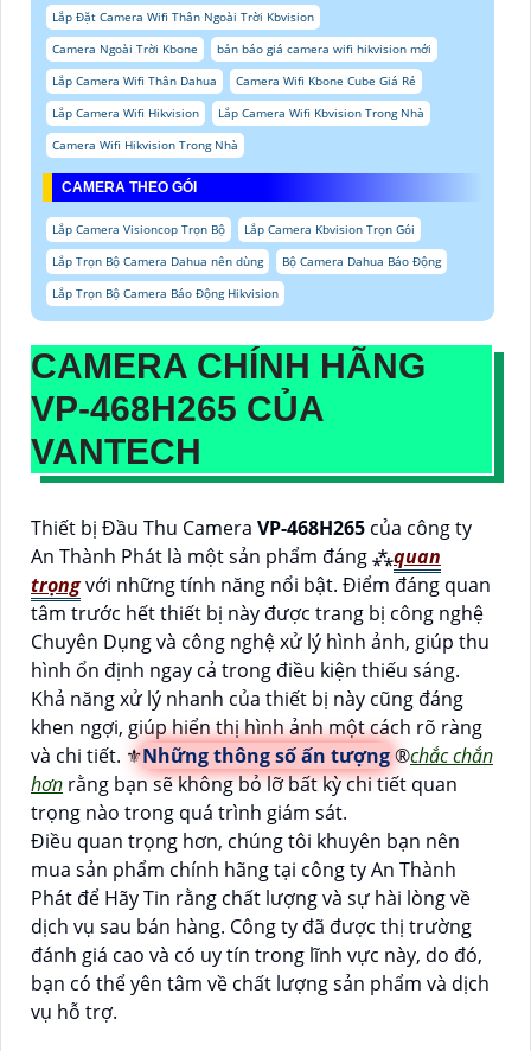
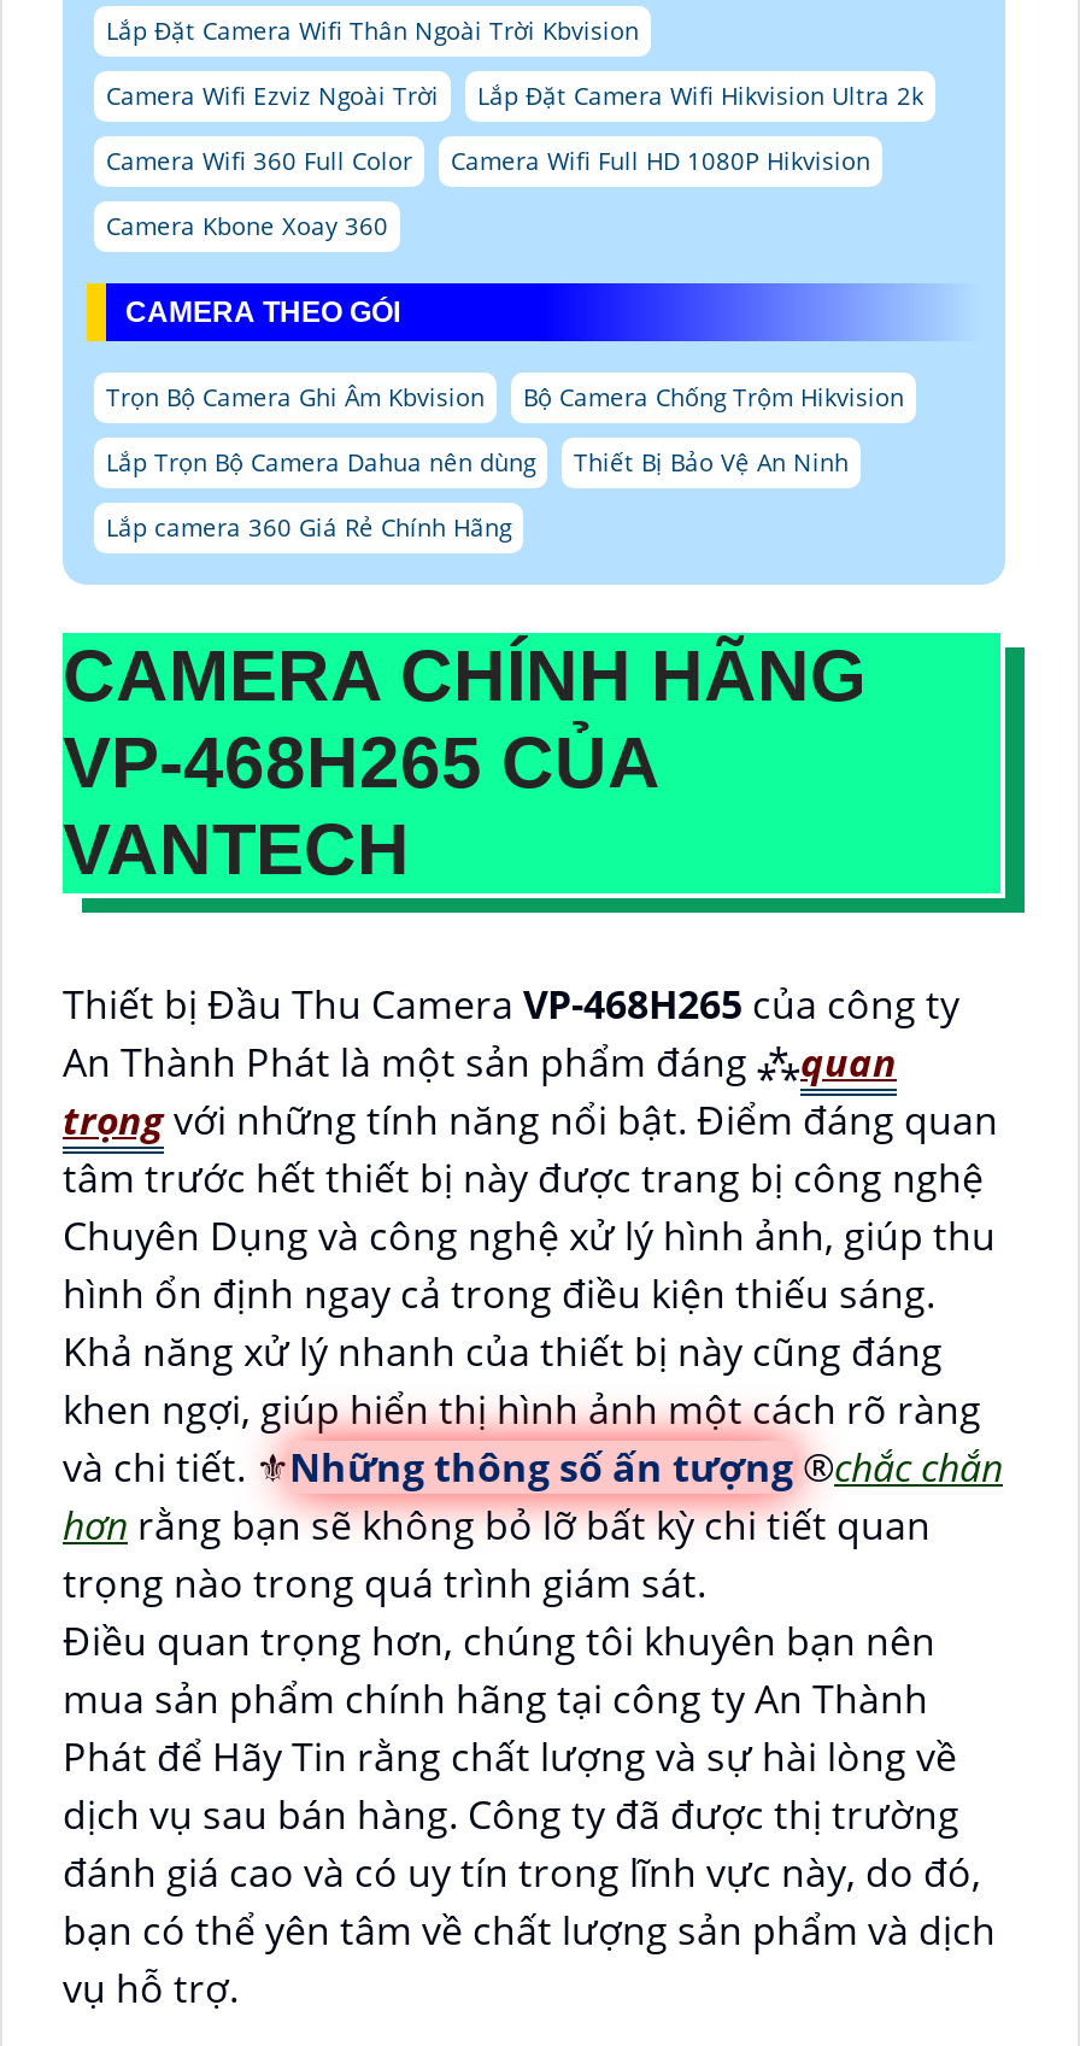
- Camera Ngoài Trời Kbone
- bản báo giá camera wifi hikvision mới
- Lắp Camera Wifi Thân Dahua
- Camera Wifi Kbone Cube Giá Rẻ
- Lắp Camera Wifi Hikvision
- Lắp Camera Wifi Kbvision Trong Nhà
- Camera Wifi Hikvision Trong Nhà
+ Camera Wifi Ezviz Ngoài Trời
+ Lắp Đặt Camera Wifi Hikvision Ultra 2k
+ Camera Wifi 360 Full Color
+ Camera Wifi Full HD 1080P Hikvision
+ Camera Kbone Xoay 360

- Lắp Camera Visioncop Trọn Bộ
- Lắp Camera Kbvision Trọn Gói
+ Trọn Bộ Camera Ghi Âm Kbvision
+ Bộ Camera Chống Trộm Hikvision

- Bộ Camera Dahua Báo Động
+ Thiết Bị Bảo Vệ An Ninh

- Lắp Trọn Bộ Camera Báo Động Hikvision
+ Lắp camera 360 Giá Rẻ Chính Hãng
